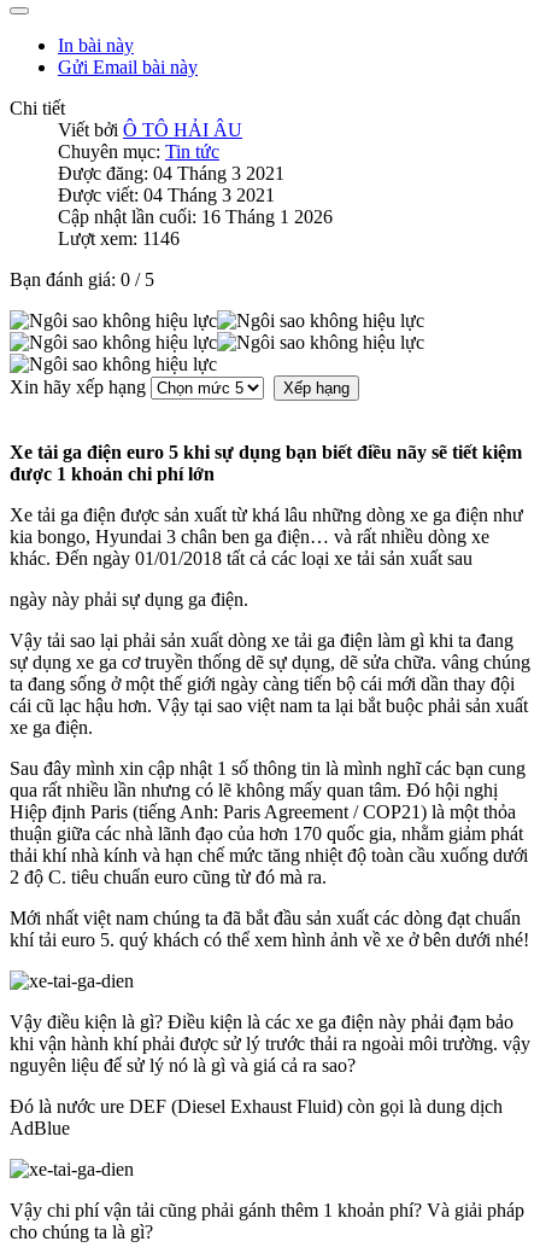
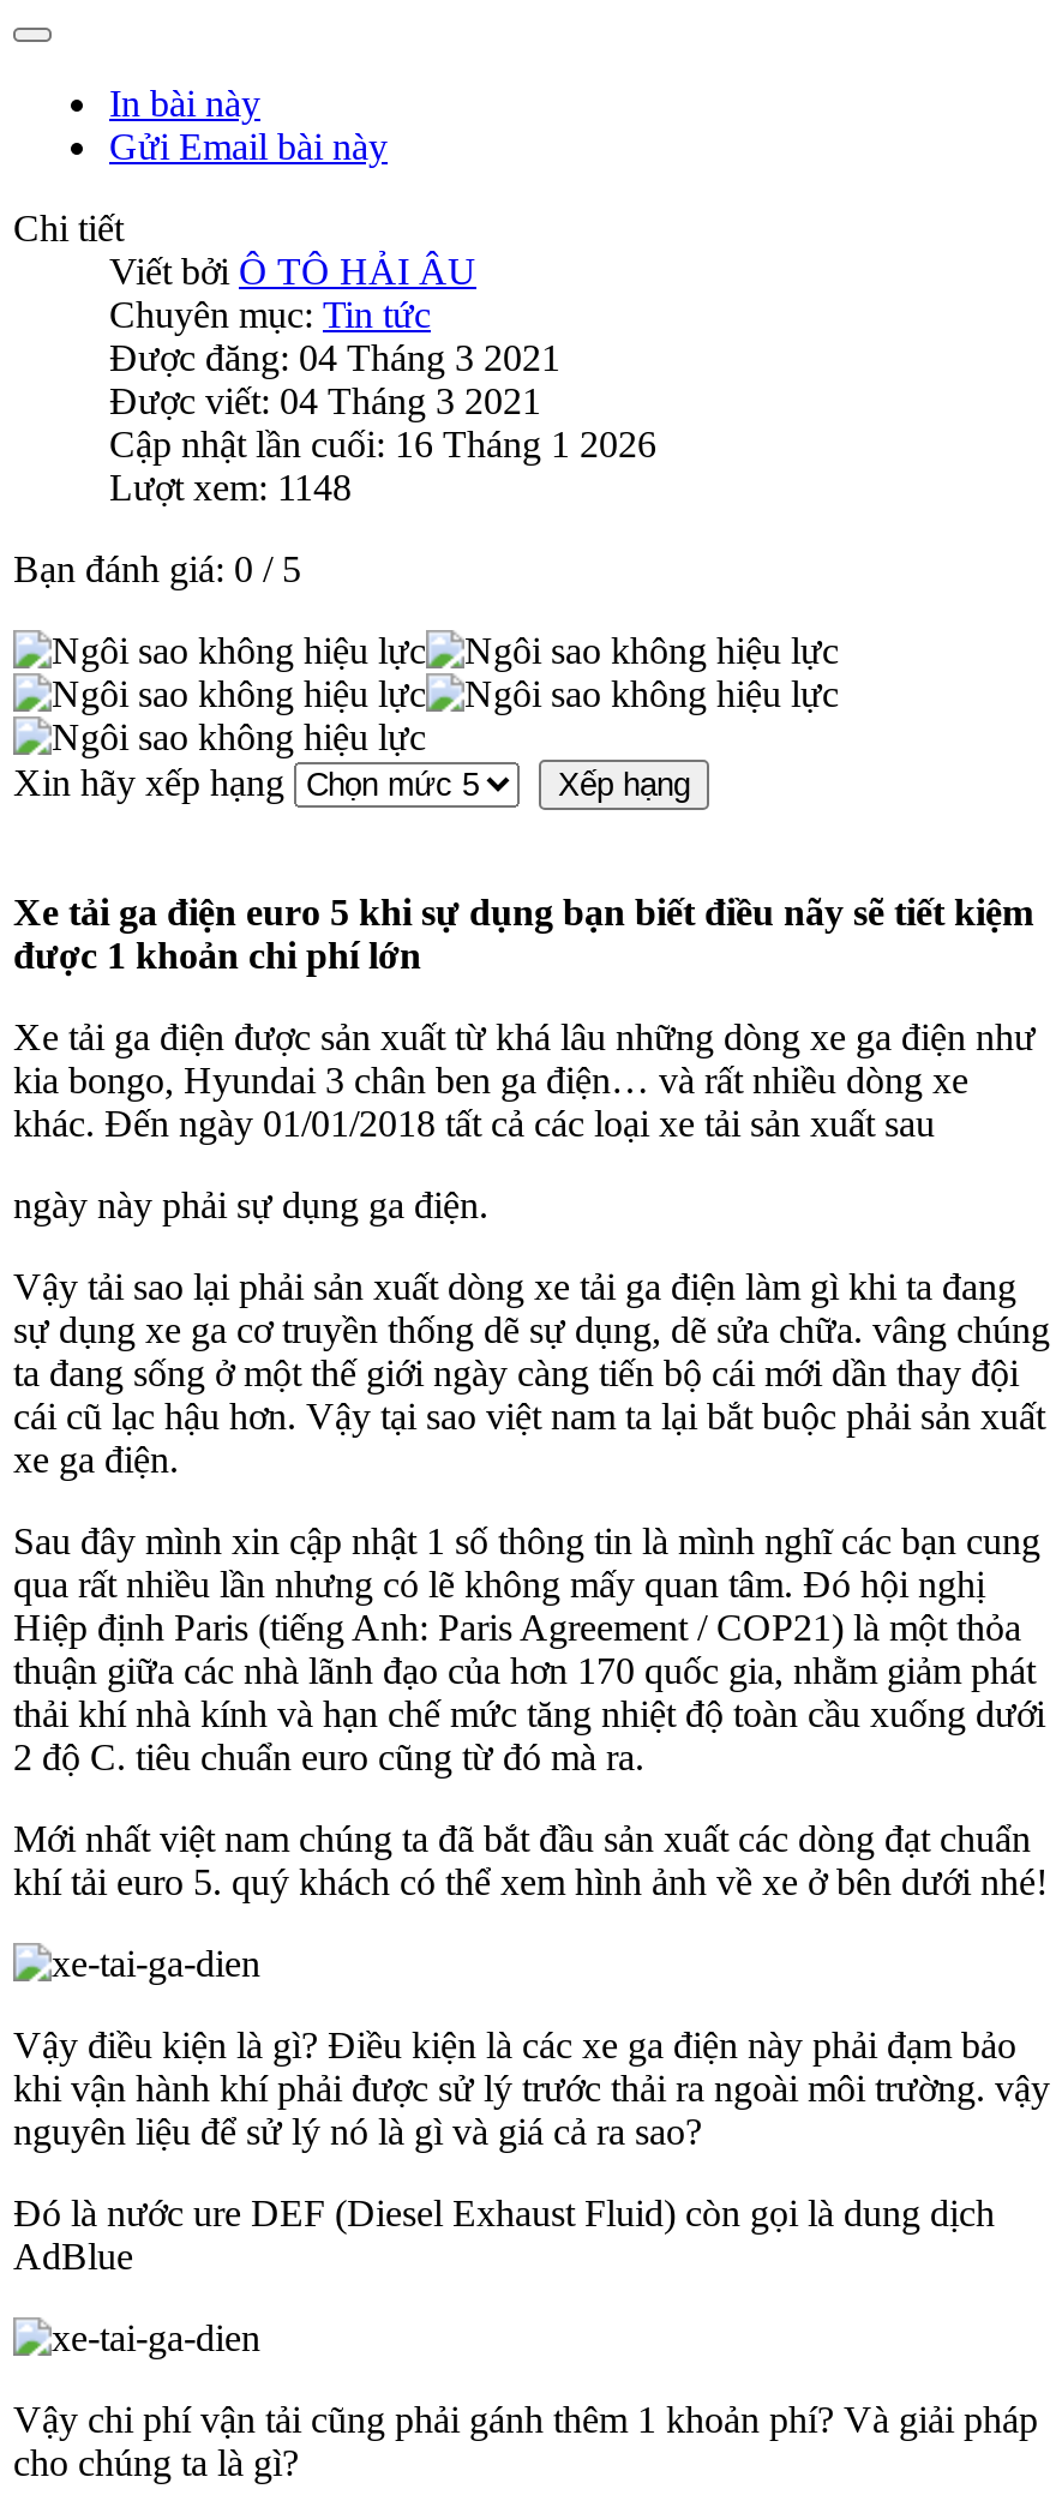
- Lượt xem: 1146
+ Lượt xem: 1148
